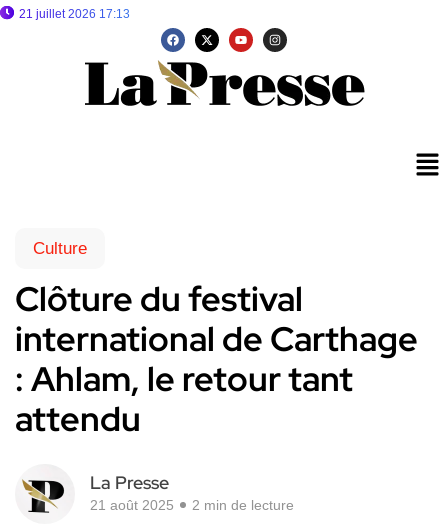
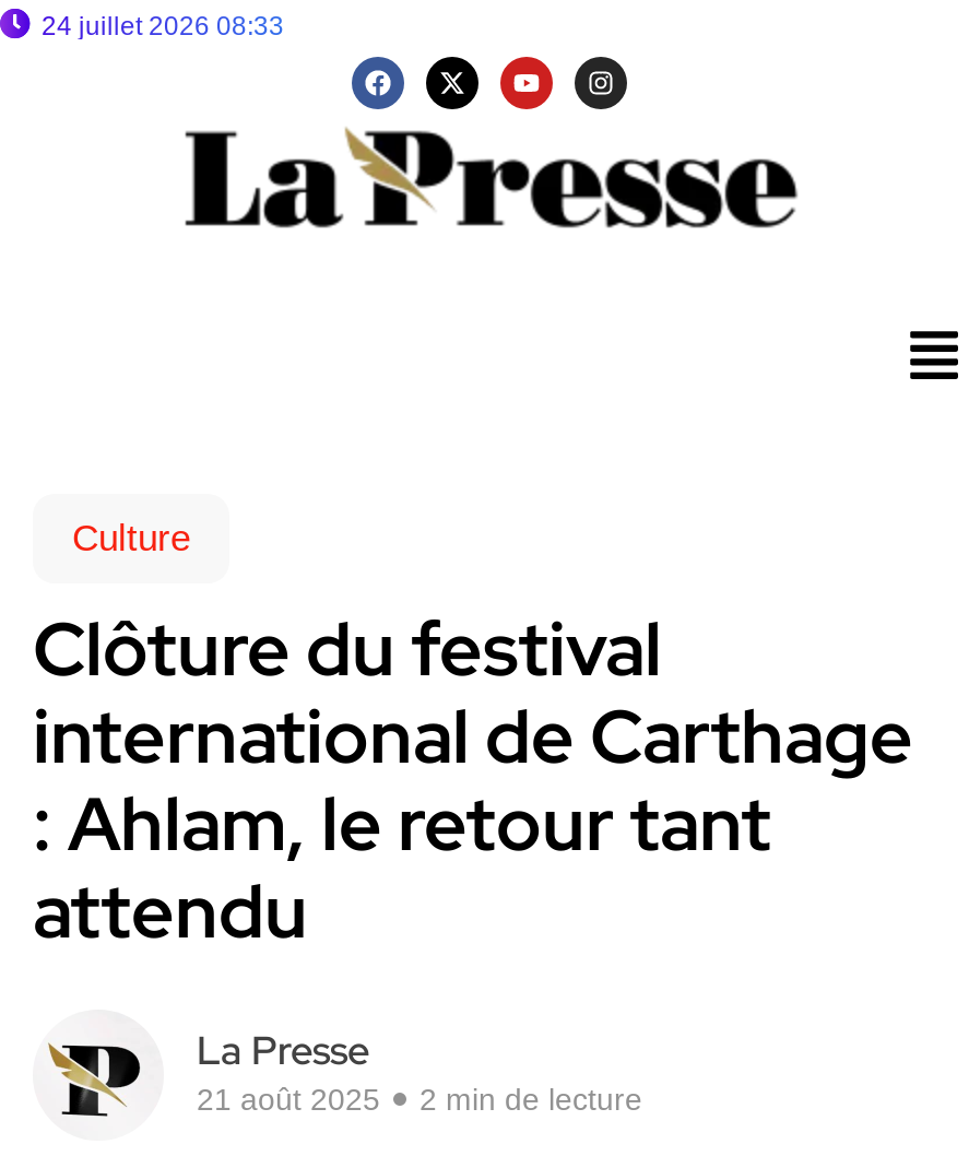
- 21 juillet 2026 17:13
+ 24 juillet 2026 08:33
